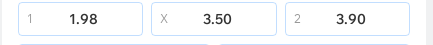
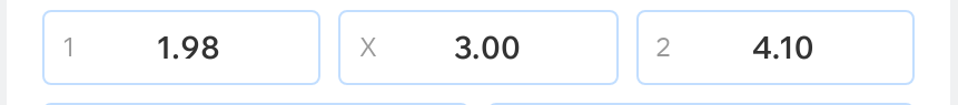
- 3.50
+ 3.00

- 3.90
+ 4.10
